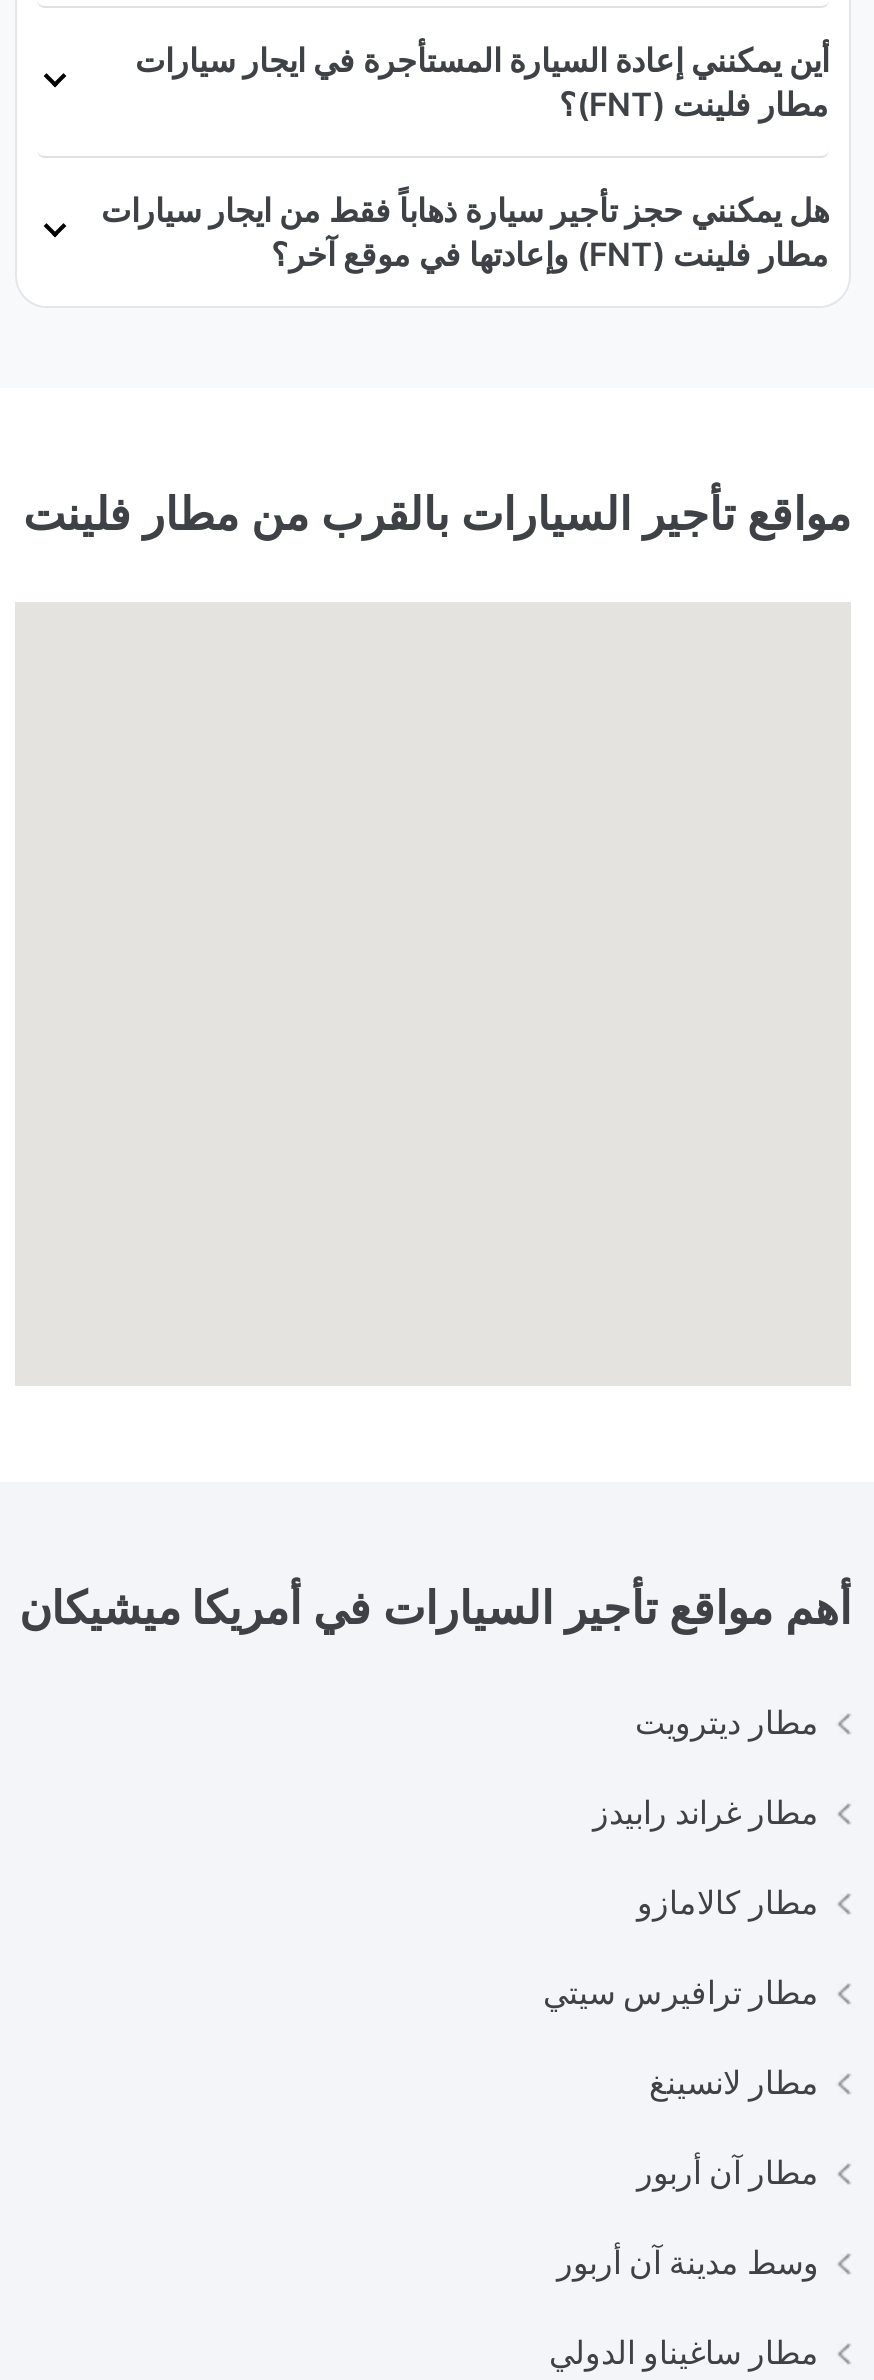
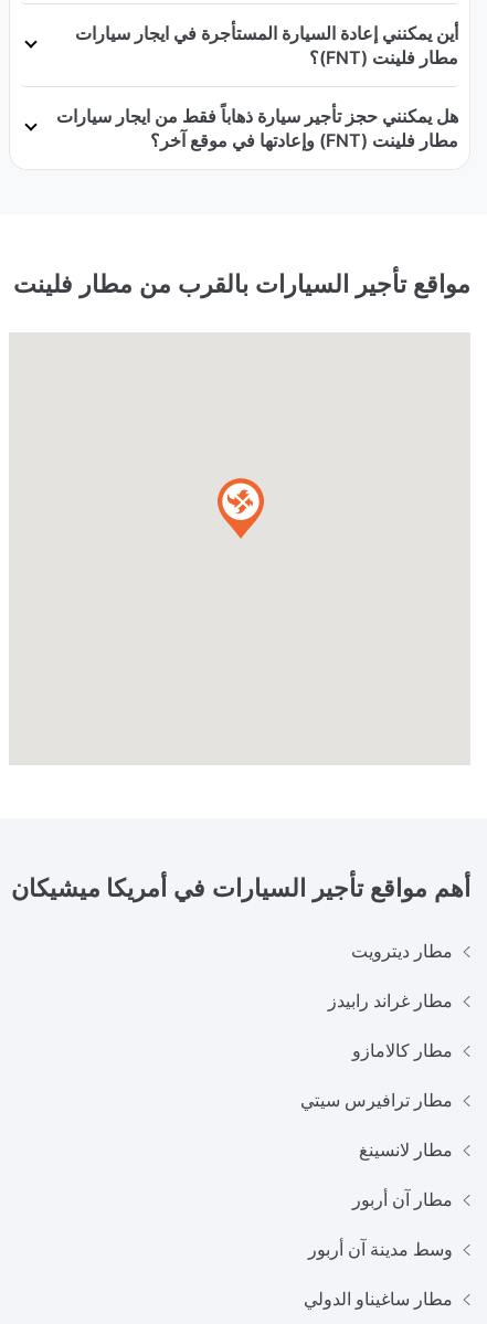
+ [image]
